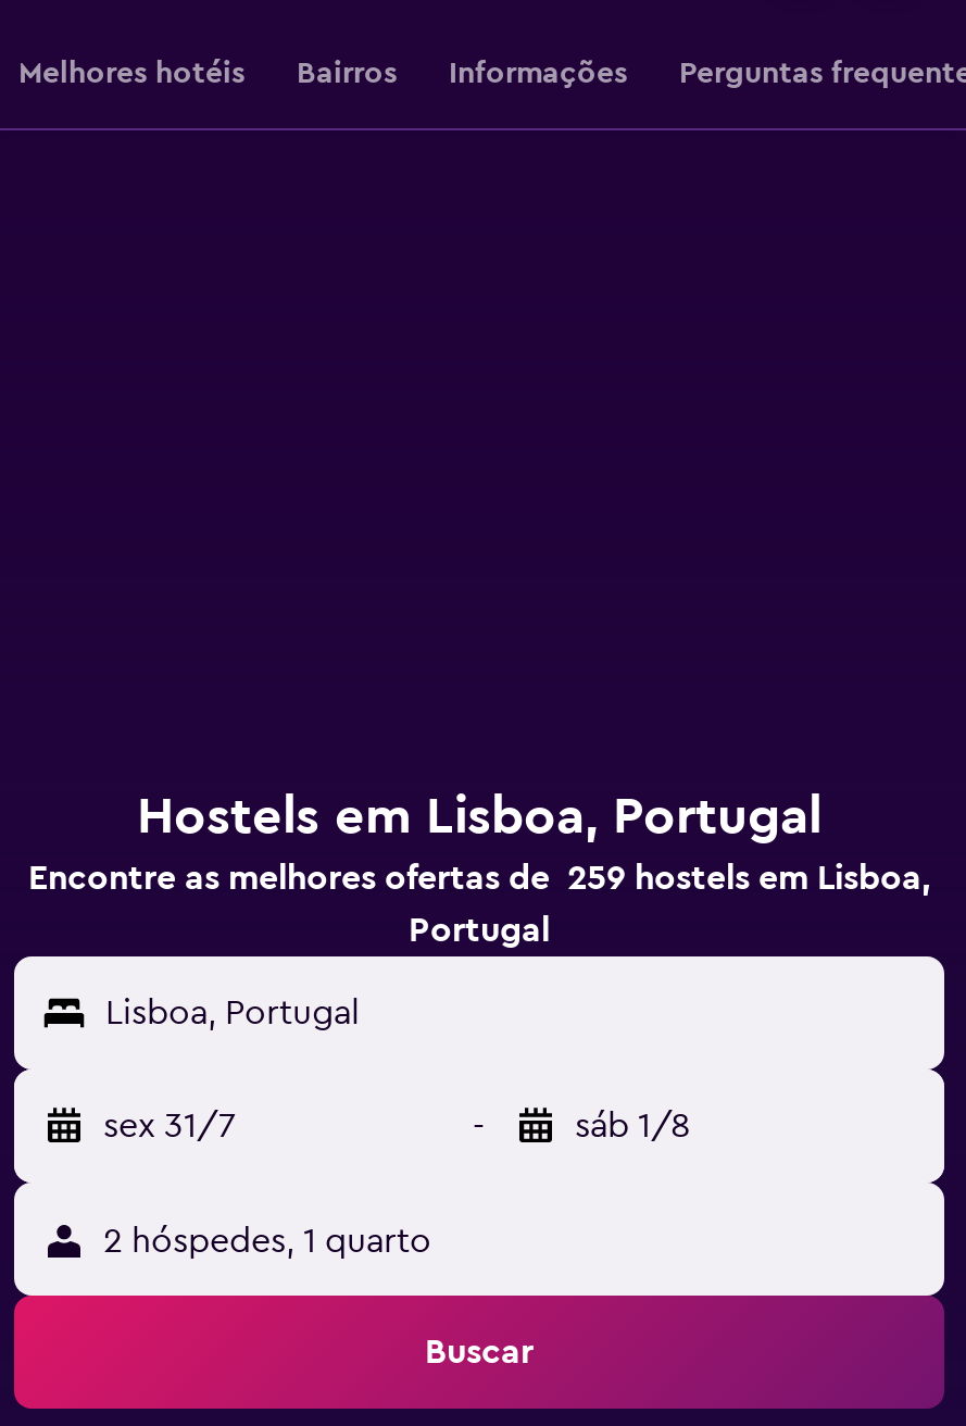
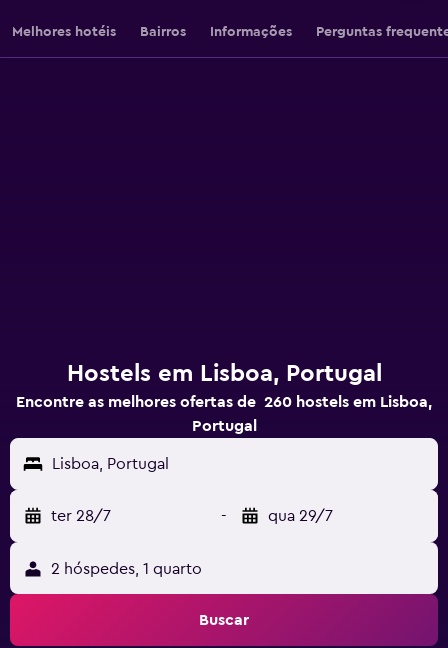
- Encontre as melhores ofertas de 259 hostels em Lisboa,
+ Encontre as melhores ofertas de 260 hostels em Lisboa,

- sex 31/7
+ ter 28/7

- sáb 1/8
+ qua 29/7
